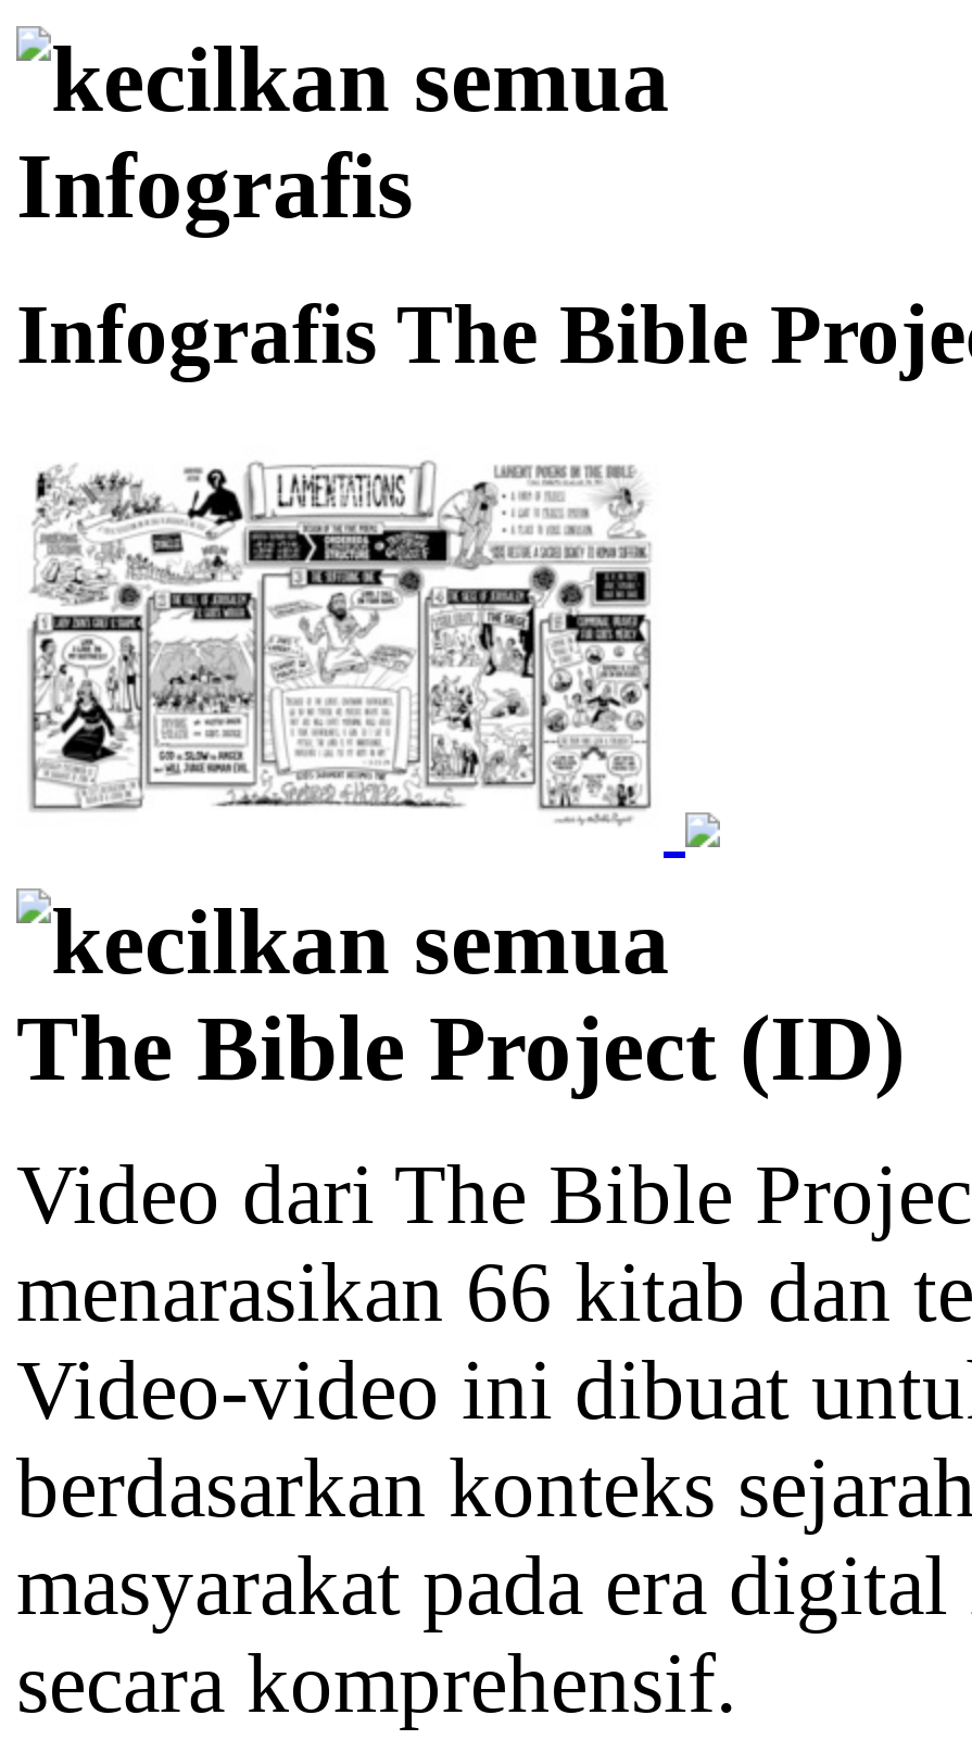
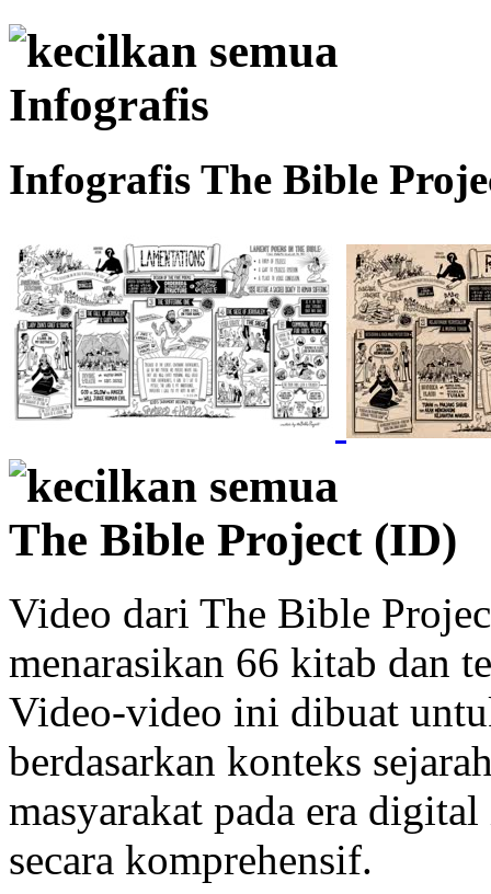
+ [image]
